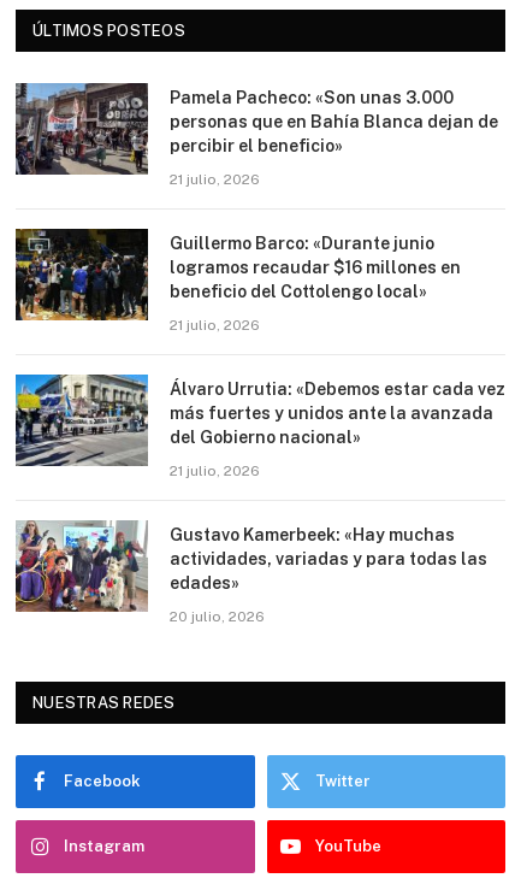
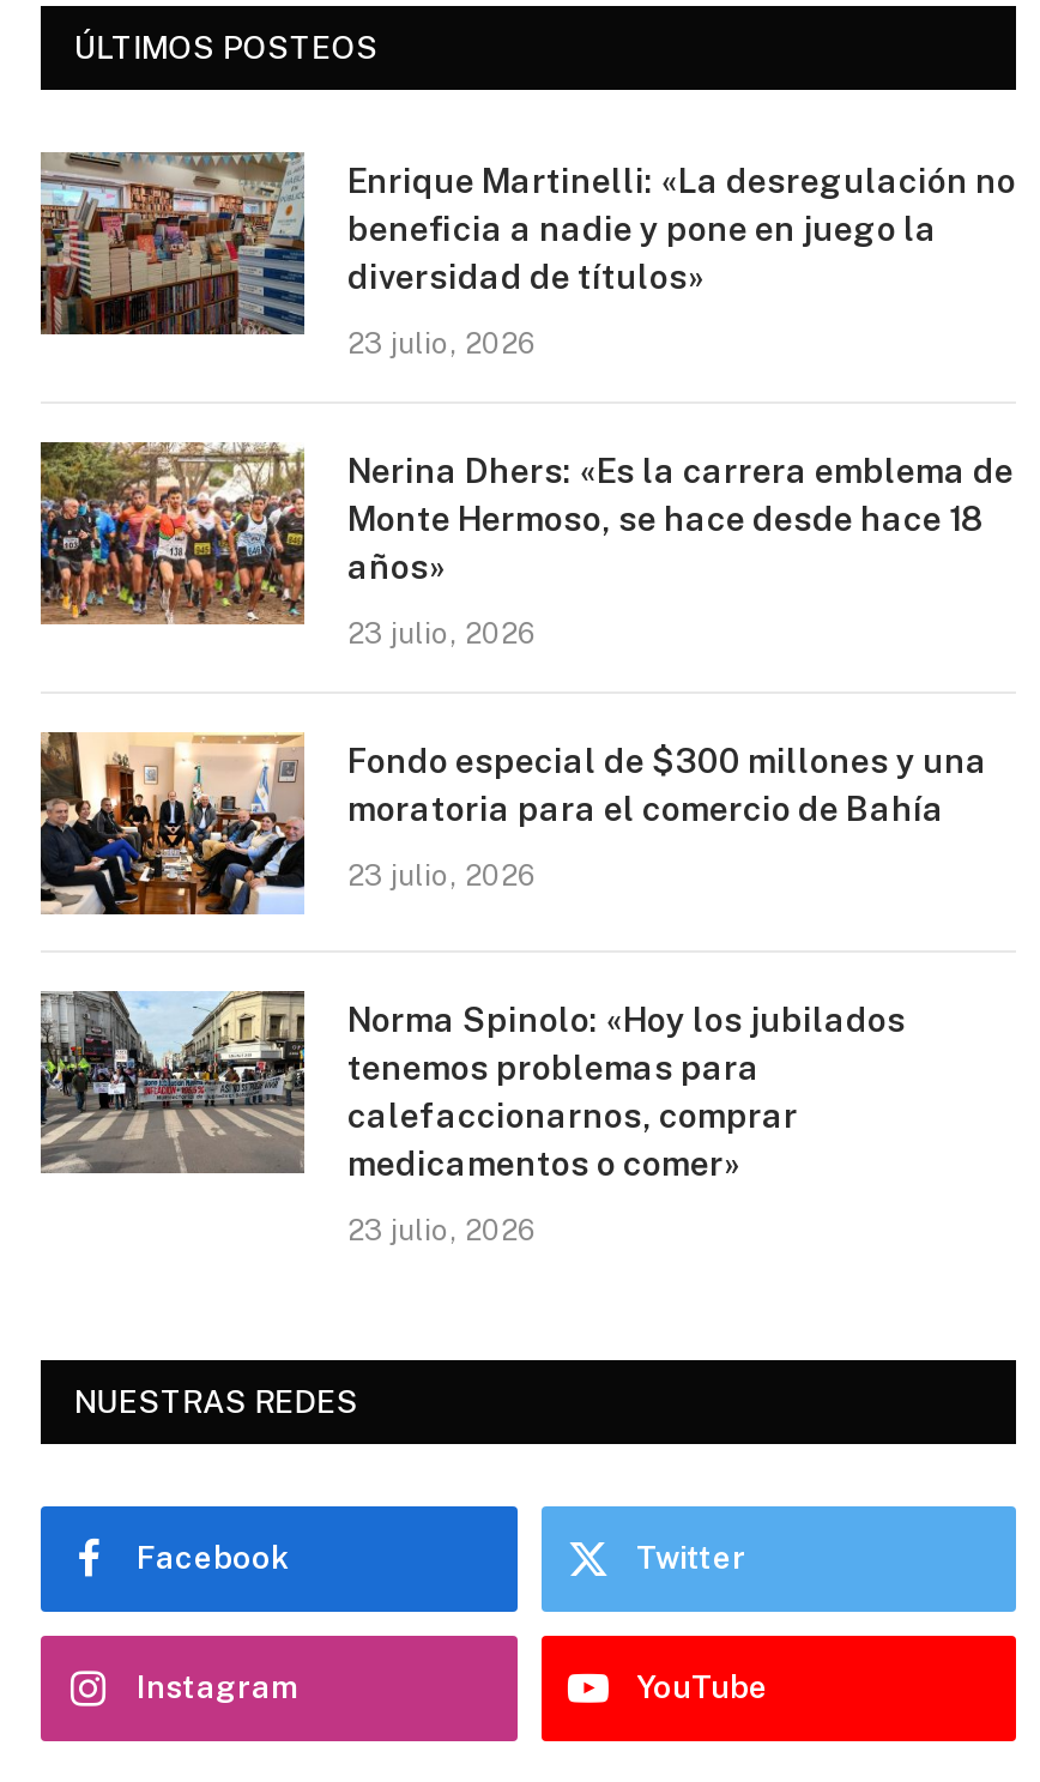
- [image]
- Pamela Pacheco: «Son unas 3.000
- personas que en Bahía Blanca dejan de
- percibir el beneficio»
+ [image]
+ Enrique Martinelli: «La desregulación no
+ beneficia a nadie y pone en juego la
+ diversidad de títulos»

- 21 julio, 2026
+ 23 julio, 2026

- [image]
- Guillermo Barco: «Durante junio
- logramos recaudar $16 millones en
- beneficio del Cottolengo local»
+ [image]
+ Nerina Dhers: «Es la carrera emblema de
+ Monte Hermoso, se hace desde hace 18
+ años»

- 21 julio, 2026
+ 23 julio, 2026

- [image]
- Álvaro Urrutia: «Debemos estar cada vez
- más fuertes y unidos ante la avanzada
- del Gobierno nacional»
+ [image]
+ Fondo especial de $300 millones y una
+ moratoria para el comercio de Bahía

- 21 julio, 2026
+ 23 julio, 2026

- [image]
- Gustavo Kamerbeek: «Hay muchas
- actividades, variadas y para todas las
- edades»
+ [image]
+ Norma Spinolo: «Hoy los jubilados
+ tenemos problemas para
+ calefaccionarnos, comprar
+ medicamentos o comer»

- 20 julio, 2026
+ 23 julio, 2026
